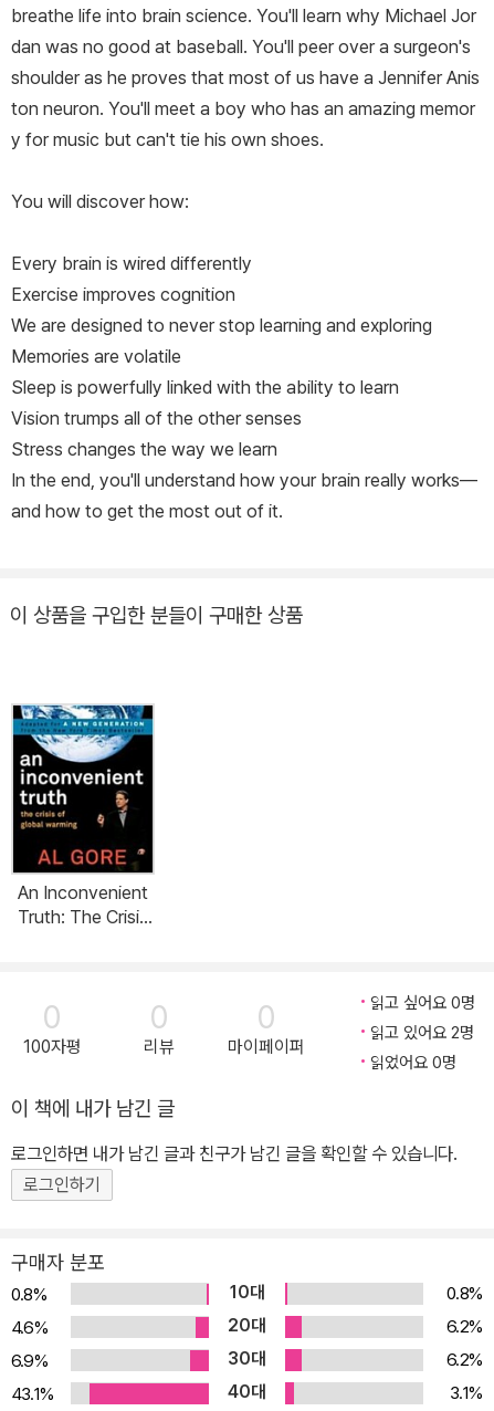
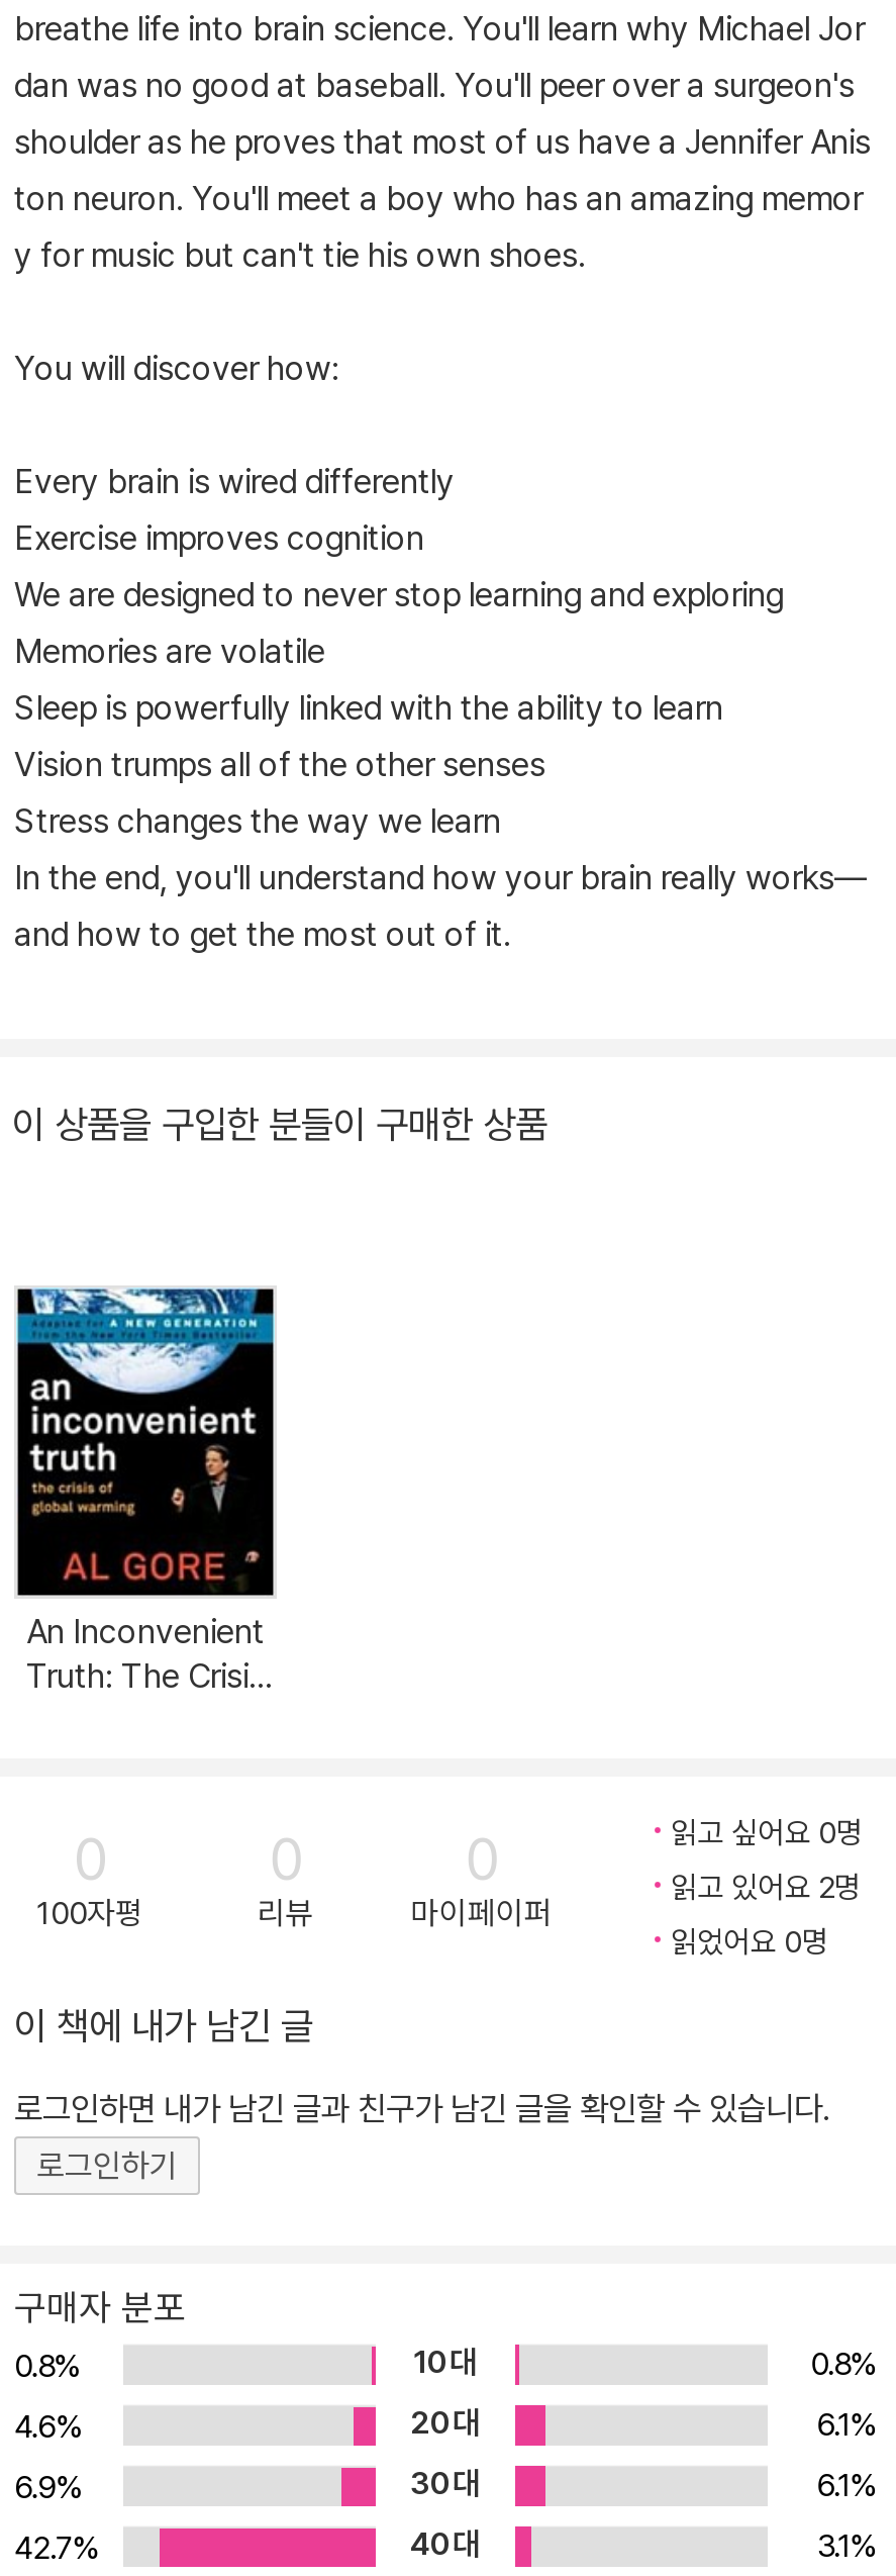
- 6.2%
+ 6.1%

- 6.2%
+ 6.1%

- 43.1%
+ 42.7%
